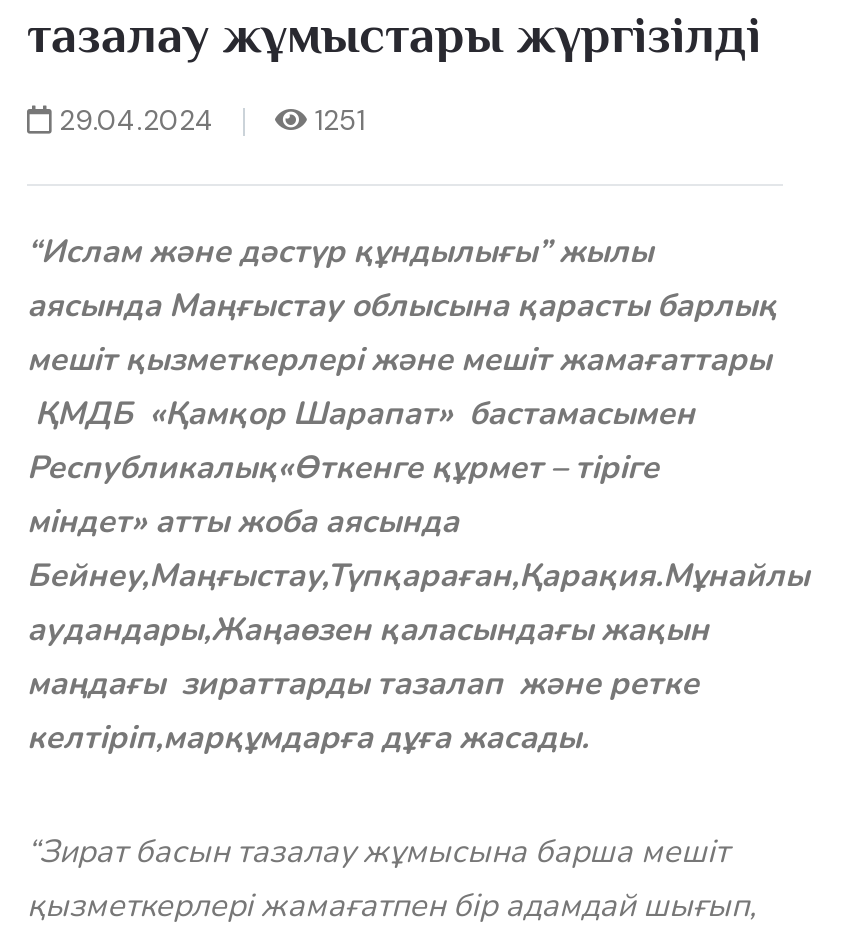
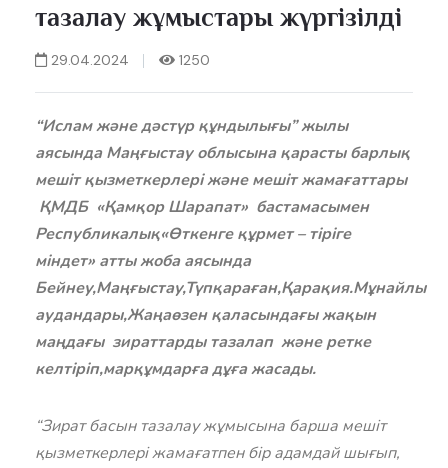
- 1251
+ 1250
